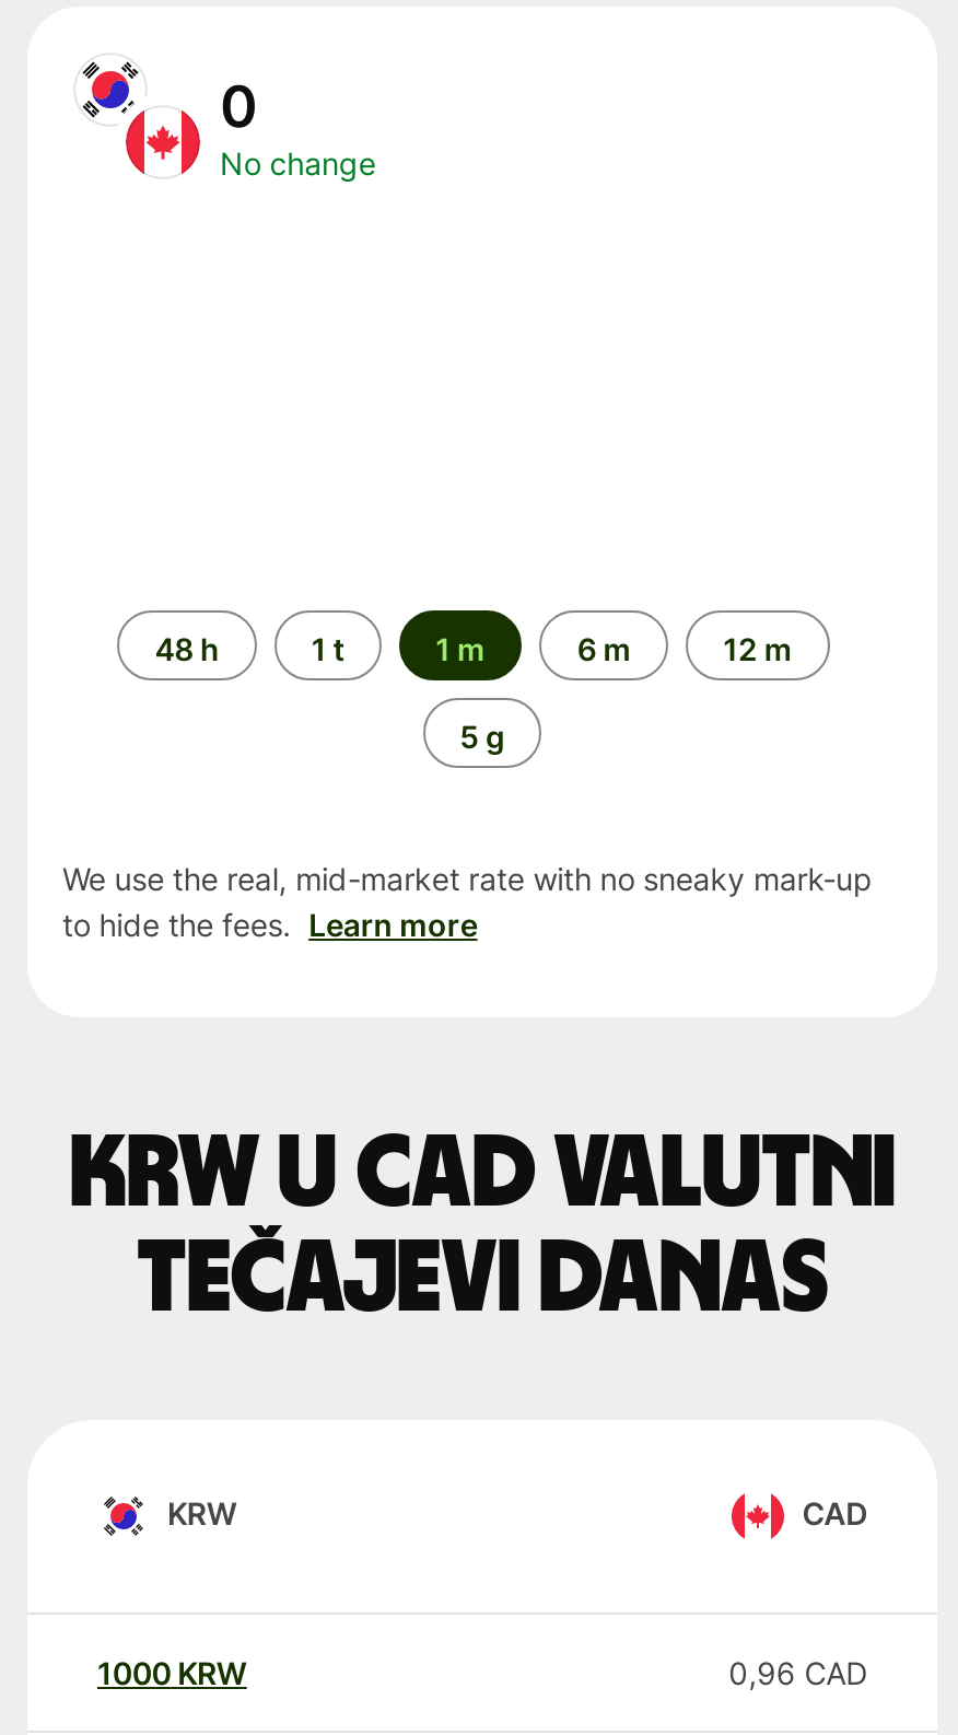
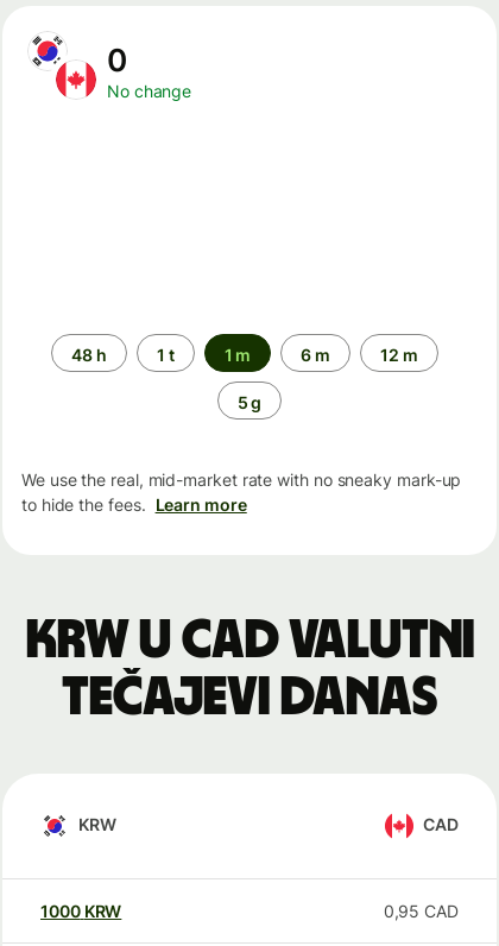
- 0,96 CAD
+ 0,95 CAD
